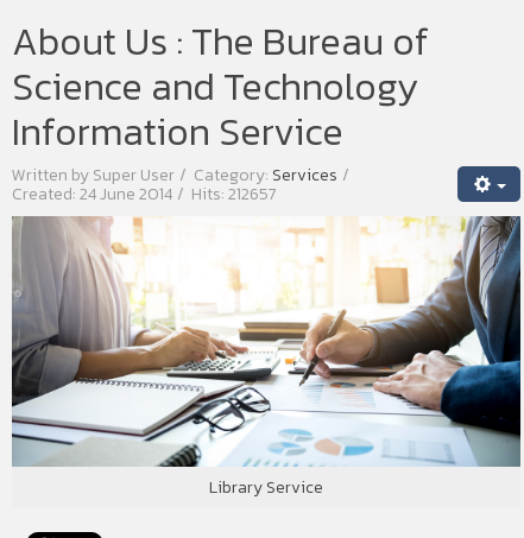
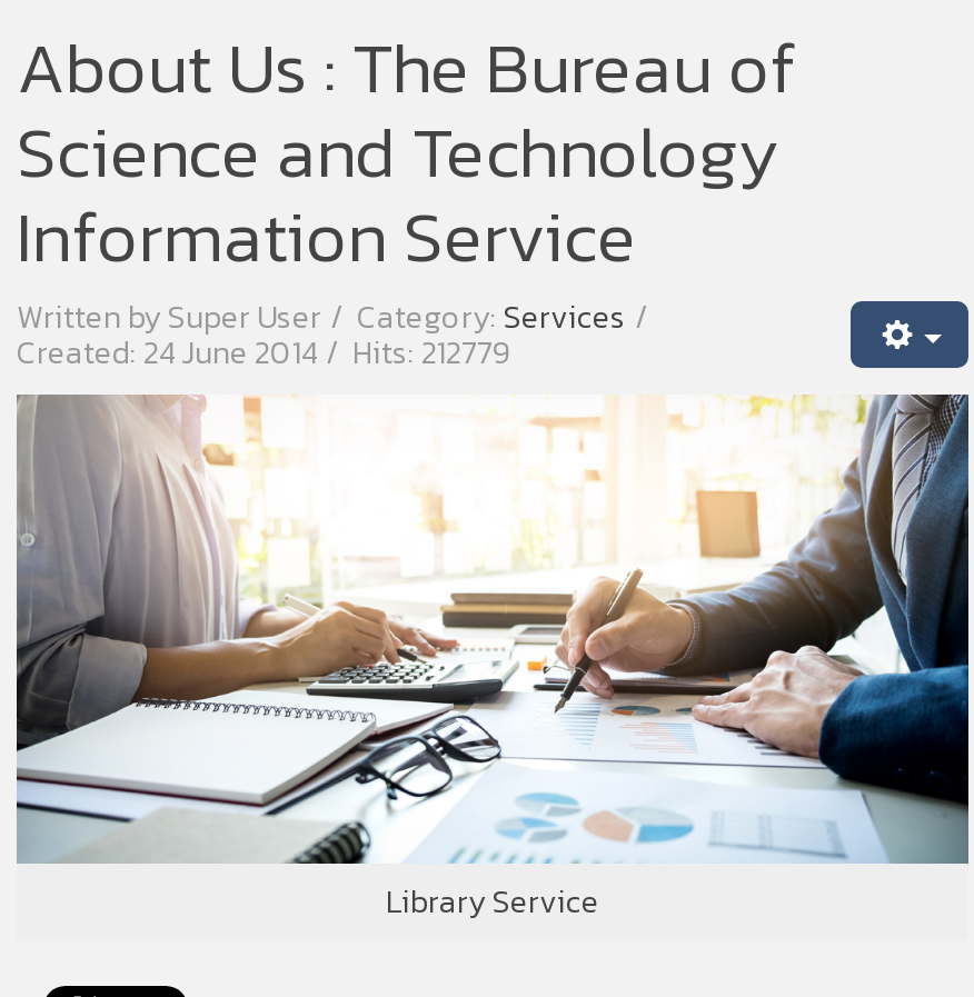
- Created: 24 June 2014 Hits: 212657
+ Created: 24 June 2014 Hits: 212779
